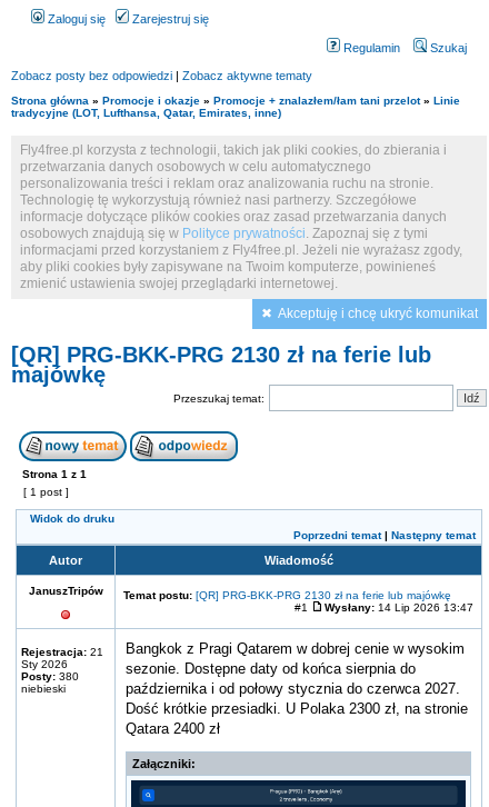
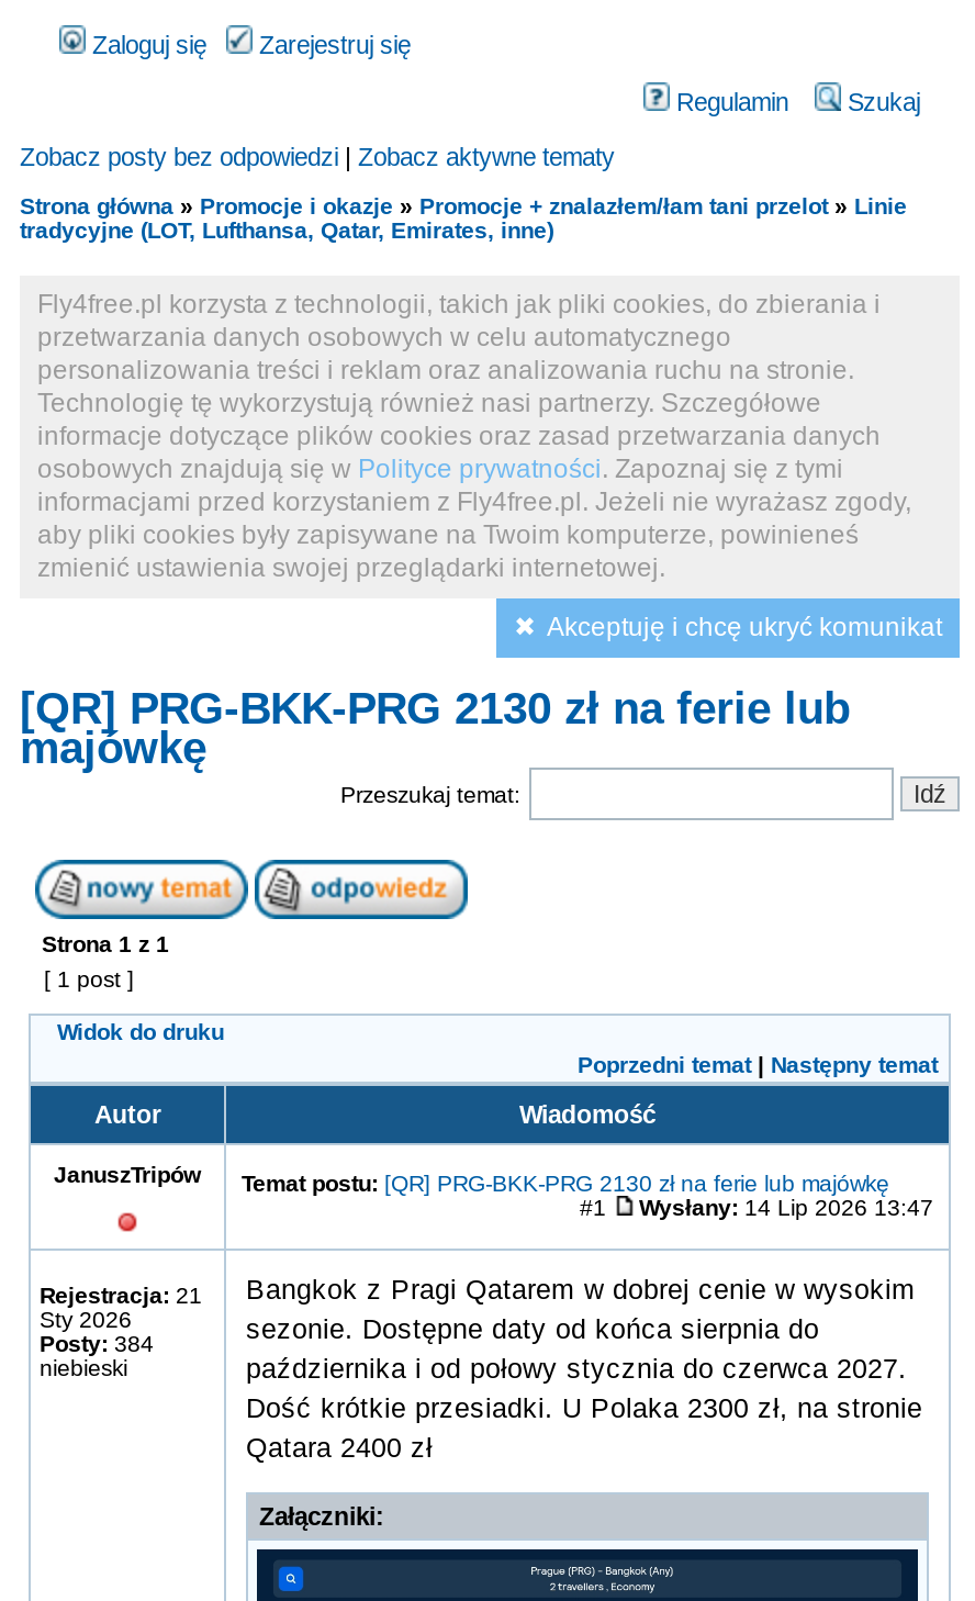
- Posty: 380
+ Posty: 384
